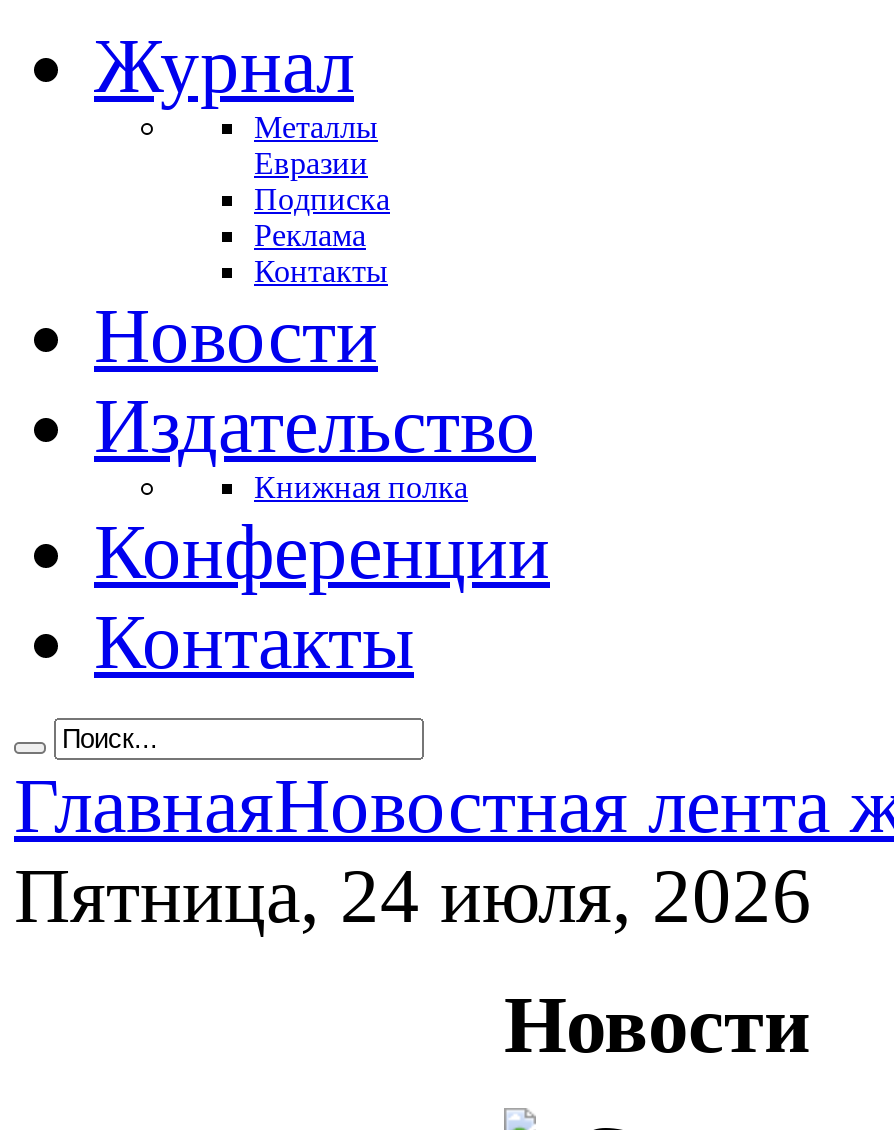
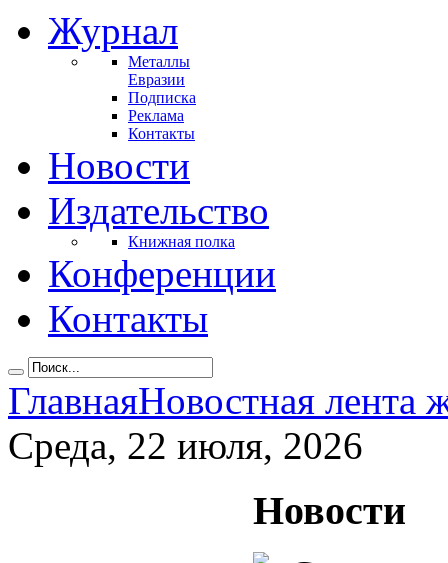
- Пятница, 24 июля, 2026
+ Среда, 22 июля, 2026
